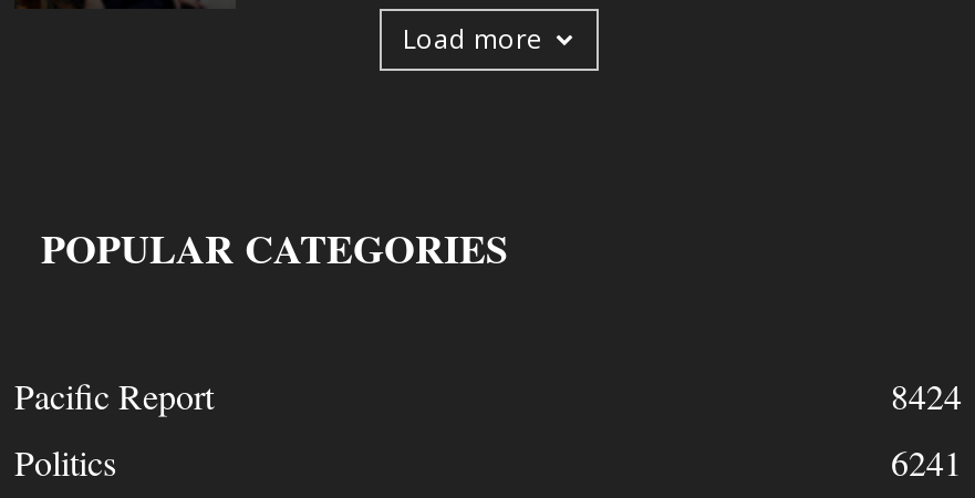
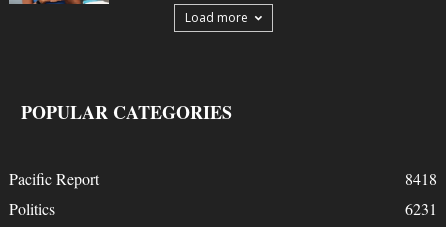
- 8424
+ 8418

- 6241
+ 6231
